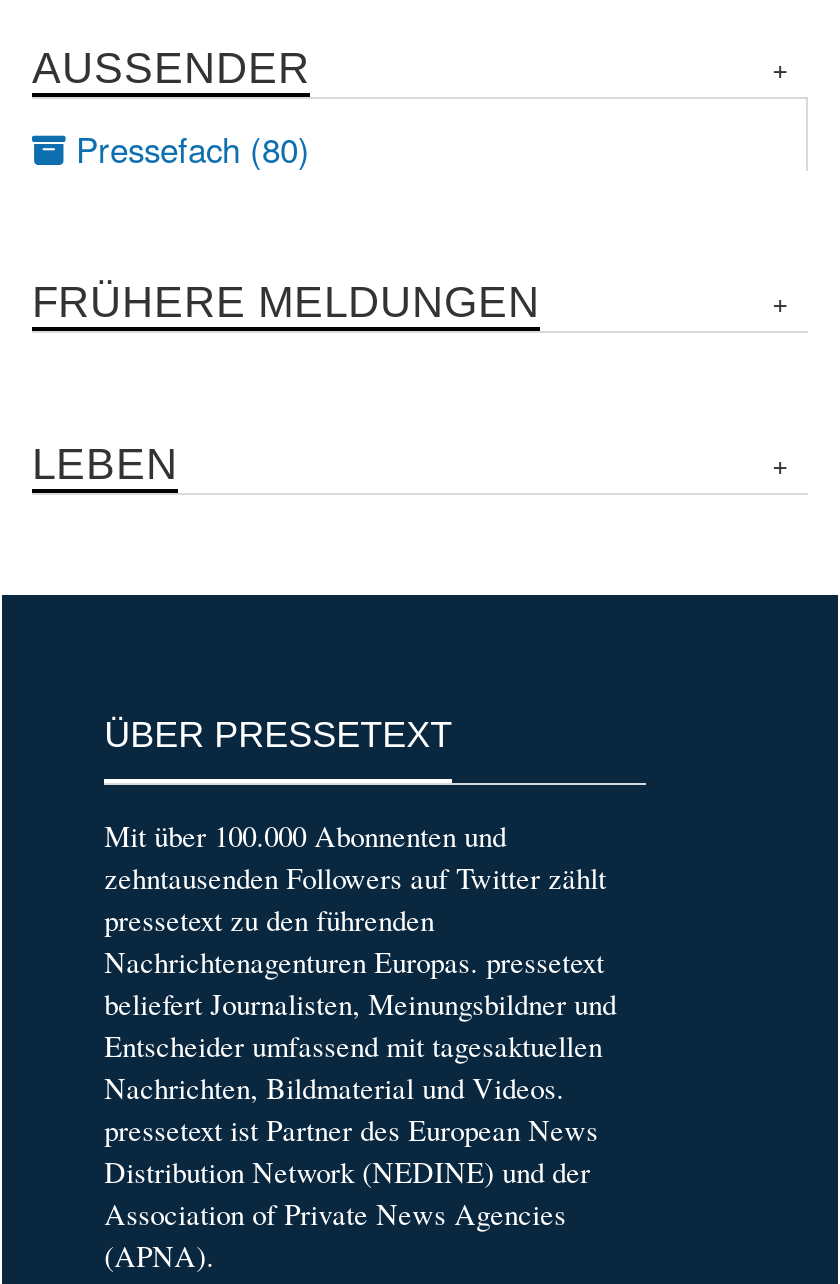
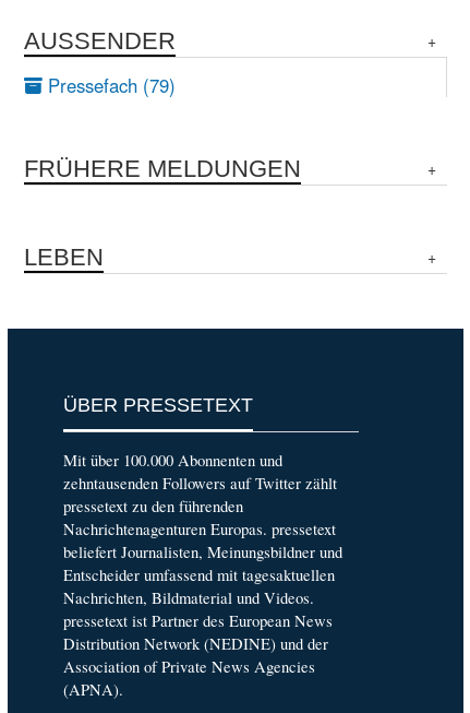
- Pressefach (80)
+ Pressefach (79)
